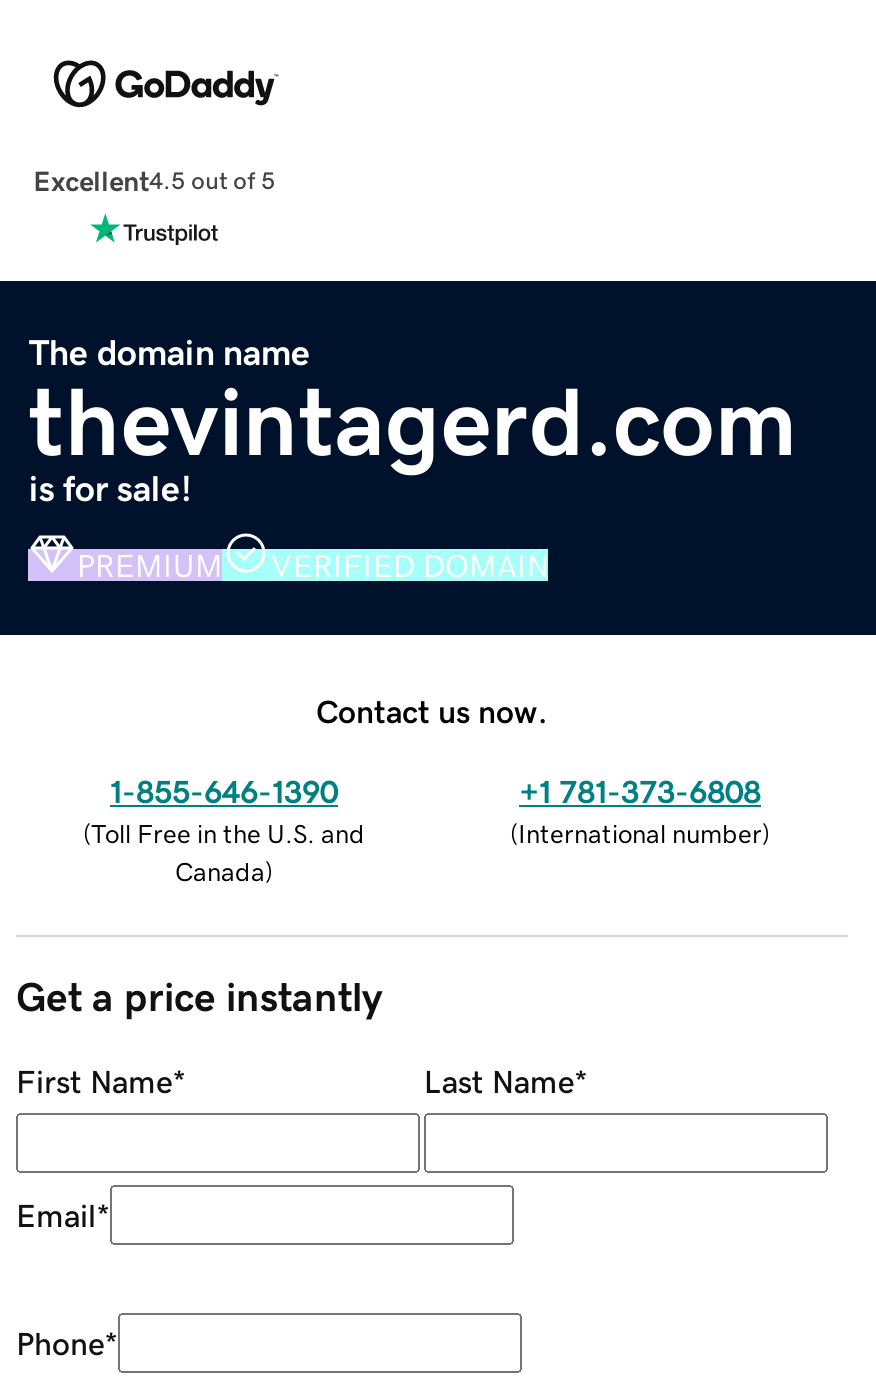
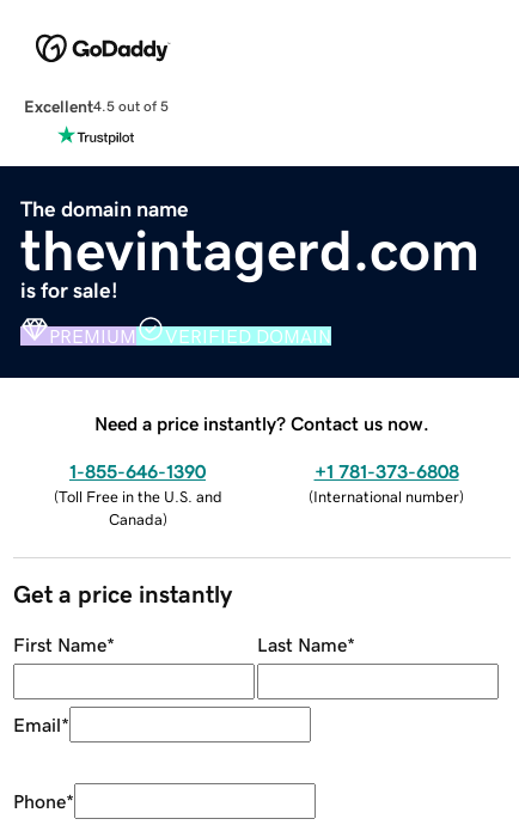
- Contact us now.
+ Need a price instantly? Contact us now.
